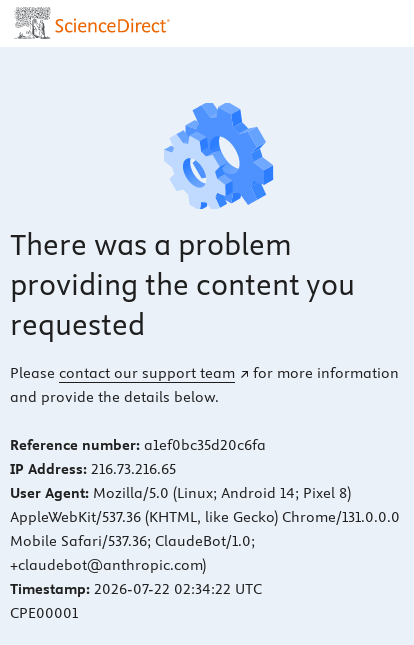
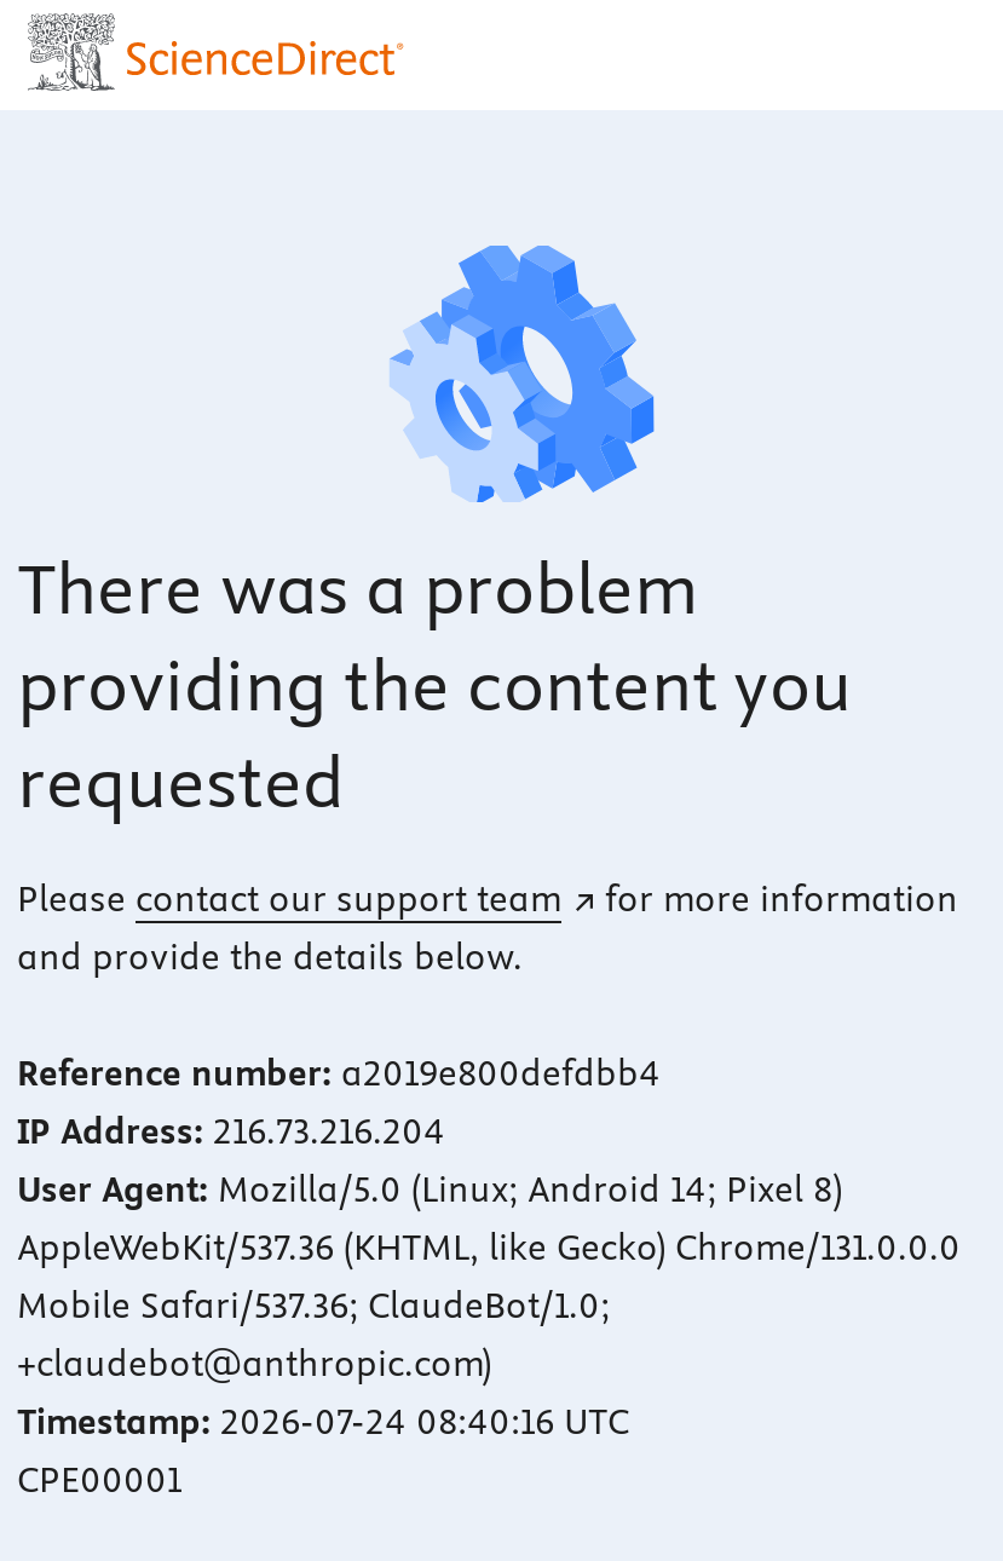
- Reference number: a1ef0bc35d20c6fa
+ Reference number: a2019e800defdbb4

- IP Address: 216.73.216.65
+ IP Address: 216.73.216.204

- Timestamp: 2026-07-22 02:34:22 UTC
+ Timestamp: 2026-07-24 08:40:16 UTC
